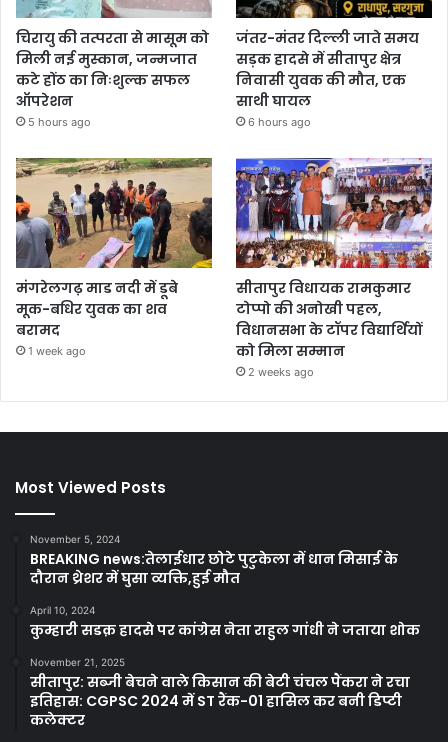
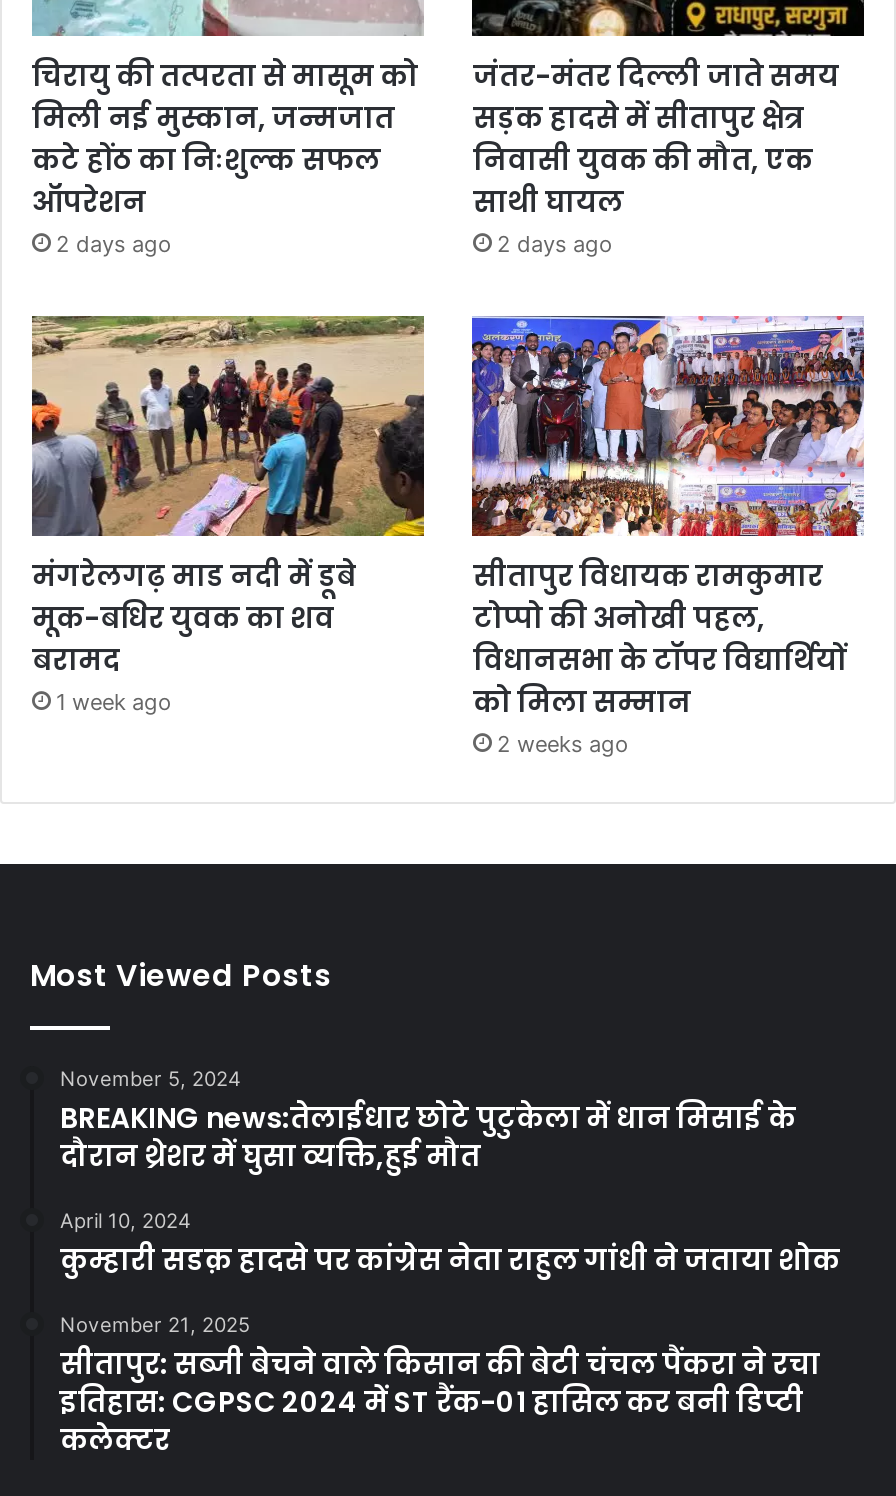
- 5 hours ago
+ 2 days ago

- 6 hours ago
+ 2 days ago
